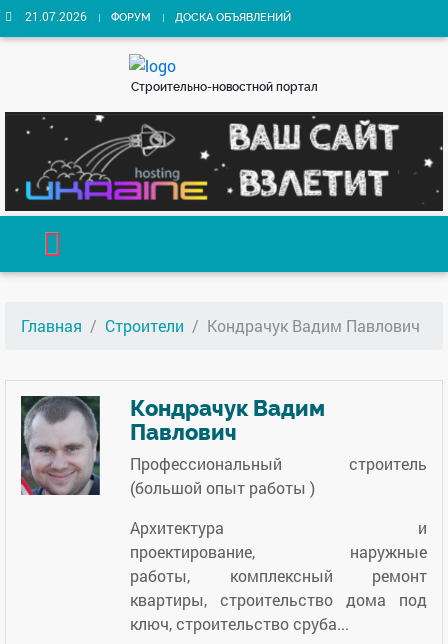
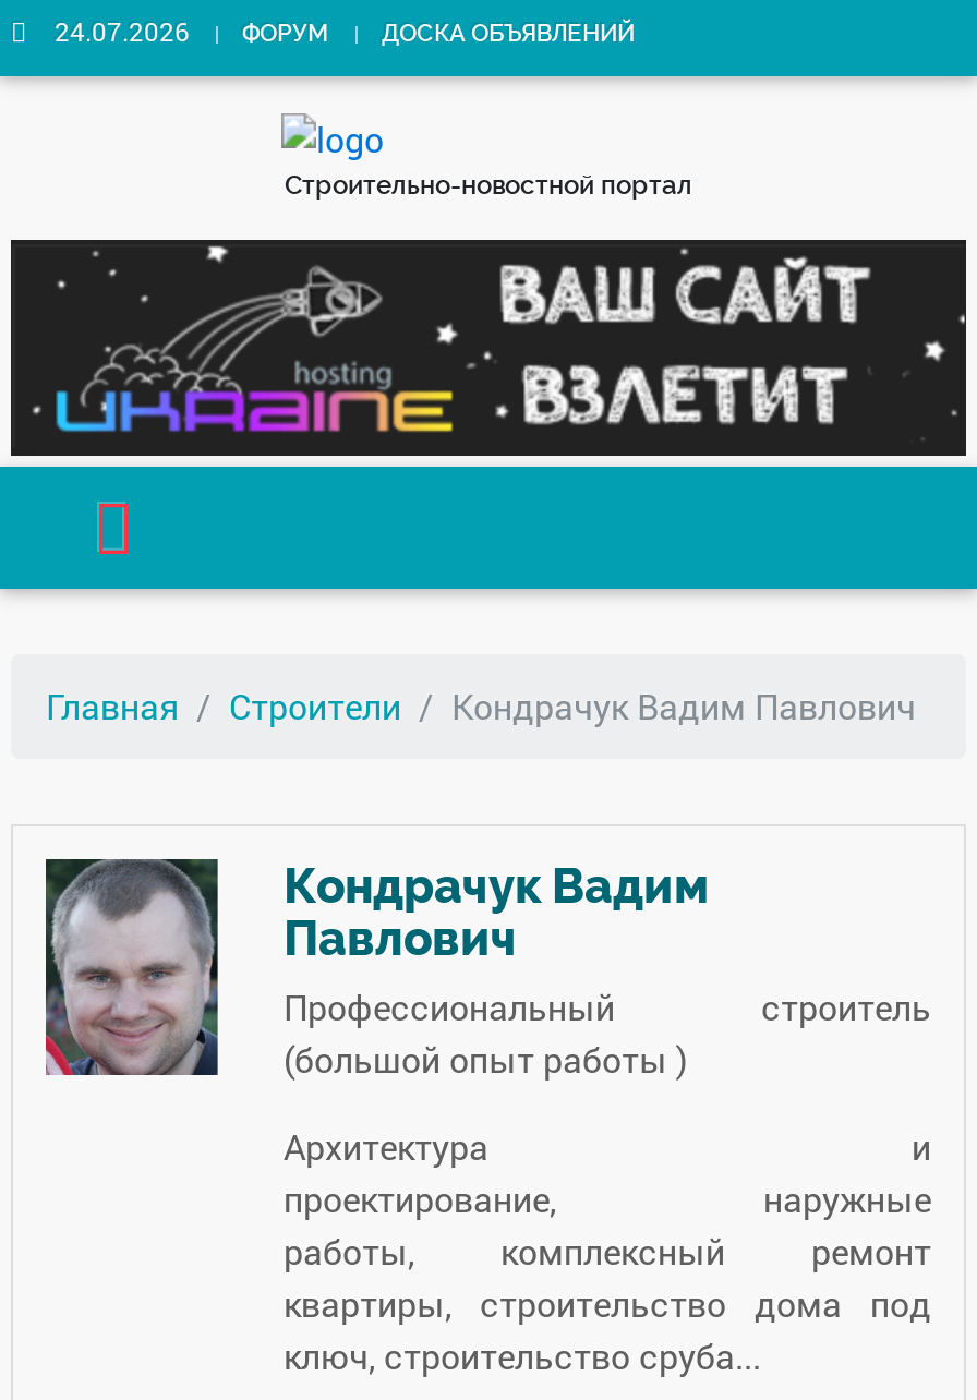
- 21.07.2026 ФОРУМ ДОСКА ОБЪЯВЛЕНИЙ
+ 24.07.2026 ФОРУМ ДОСКА ОБЪЯВЛЕНИЙ
